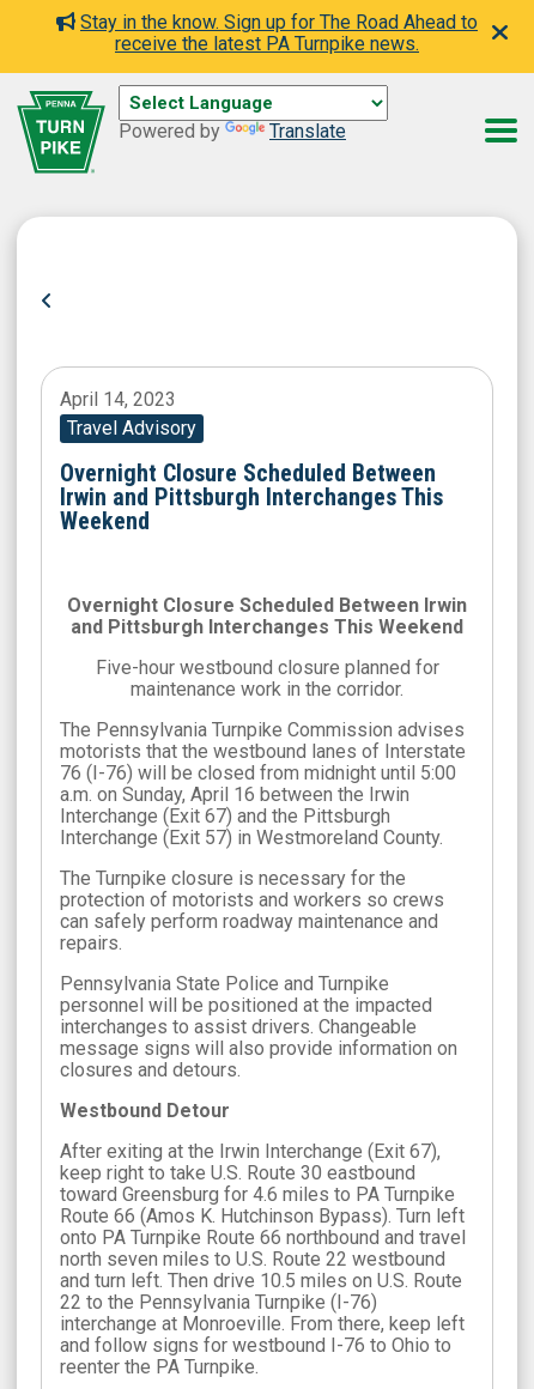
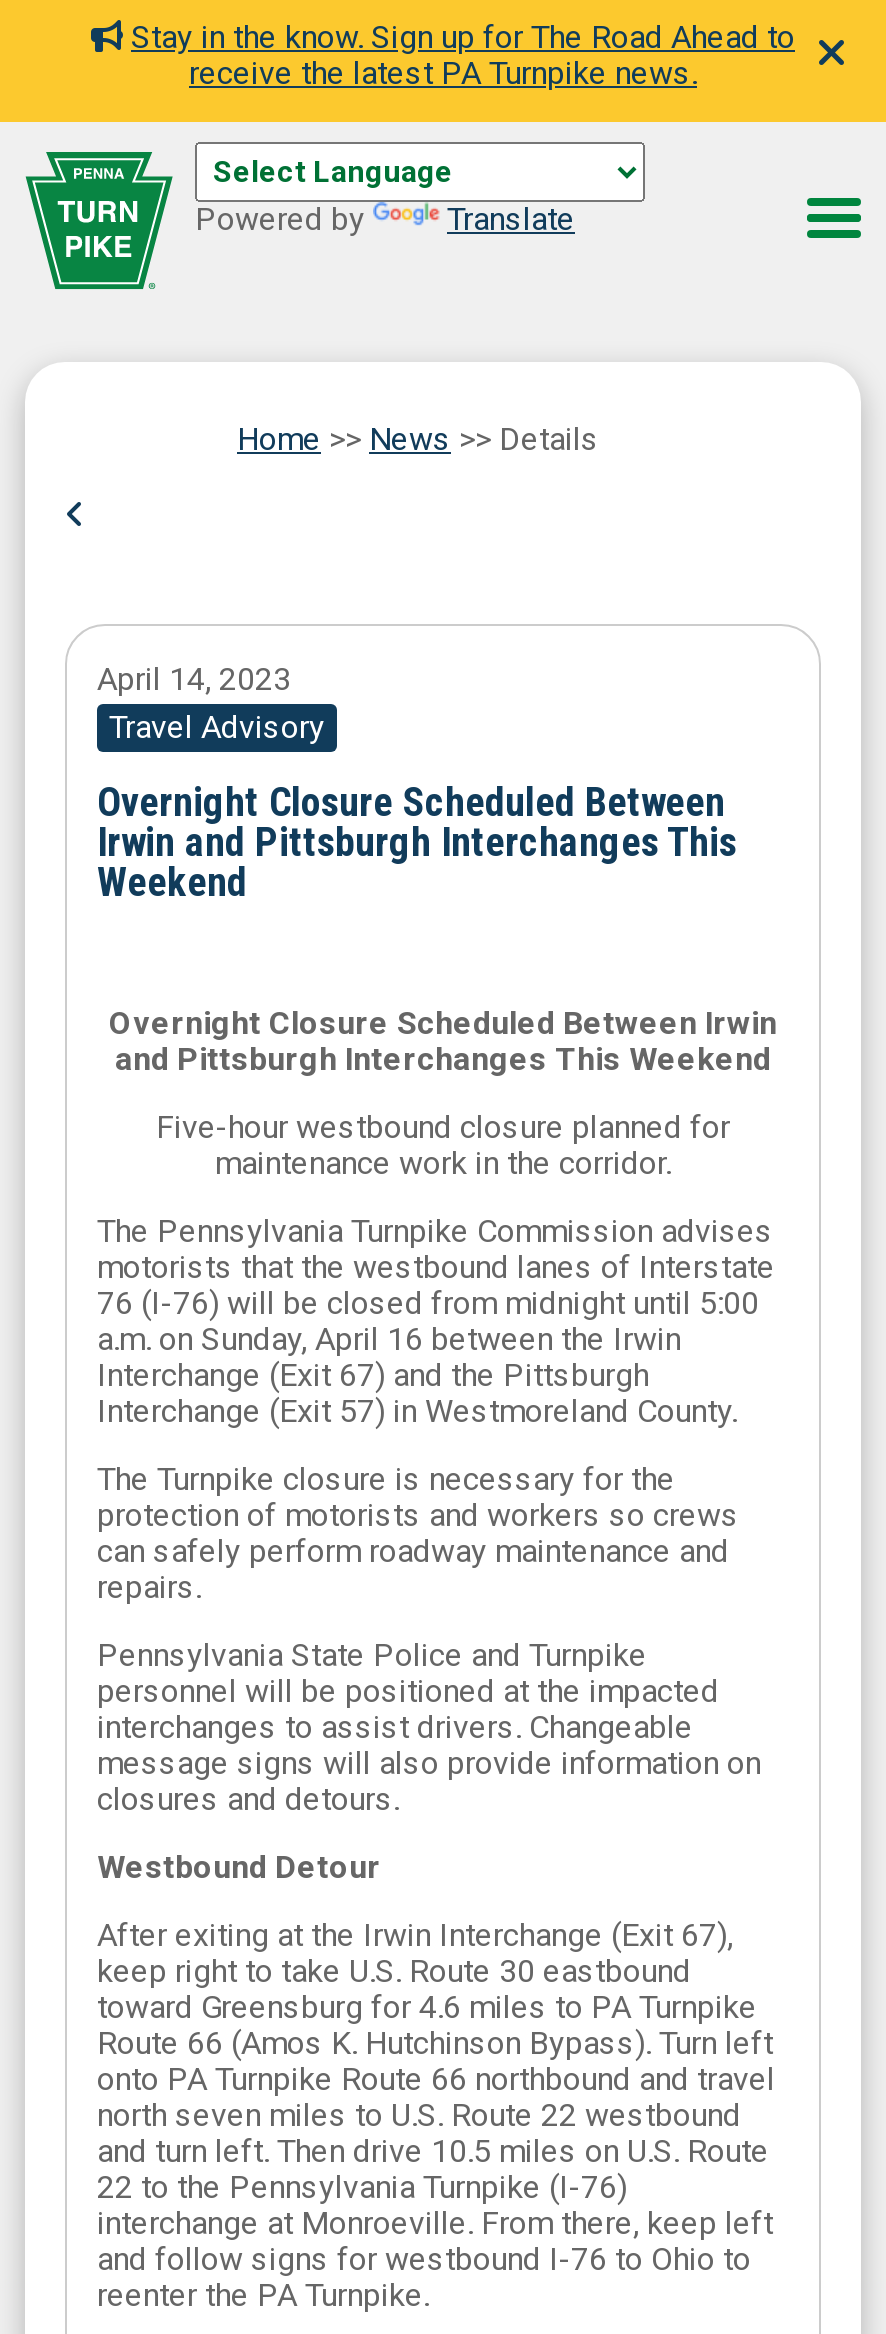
+ Home >> News >> Details
